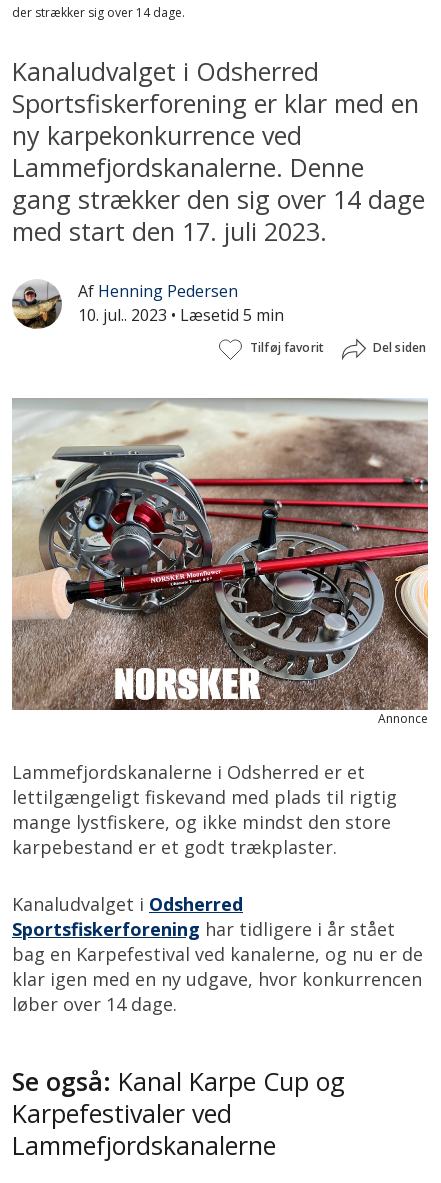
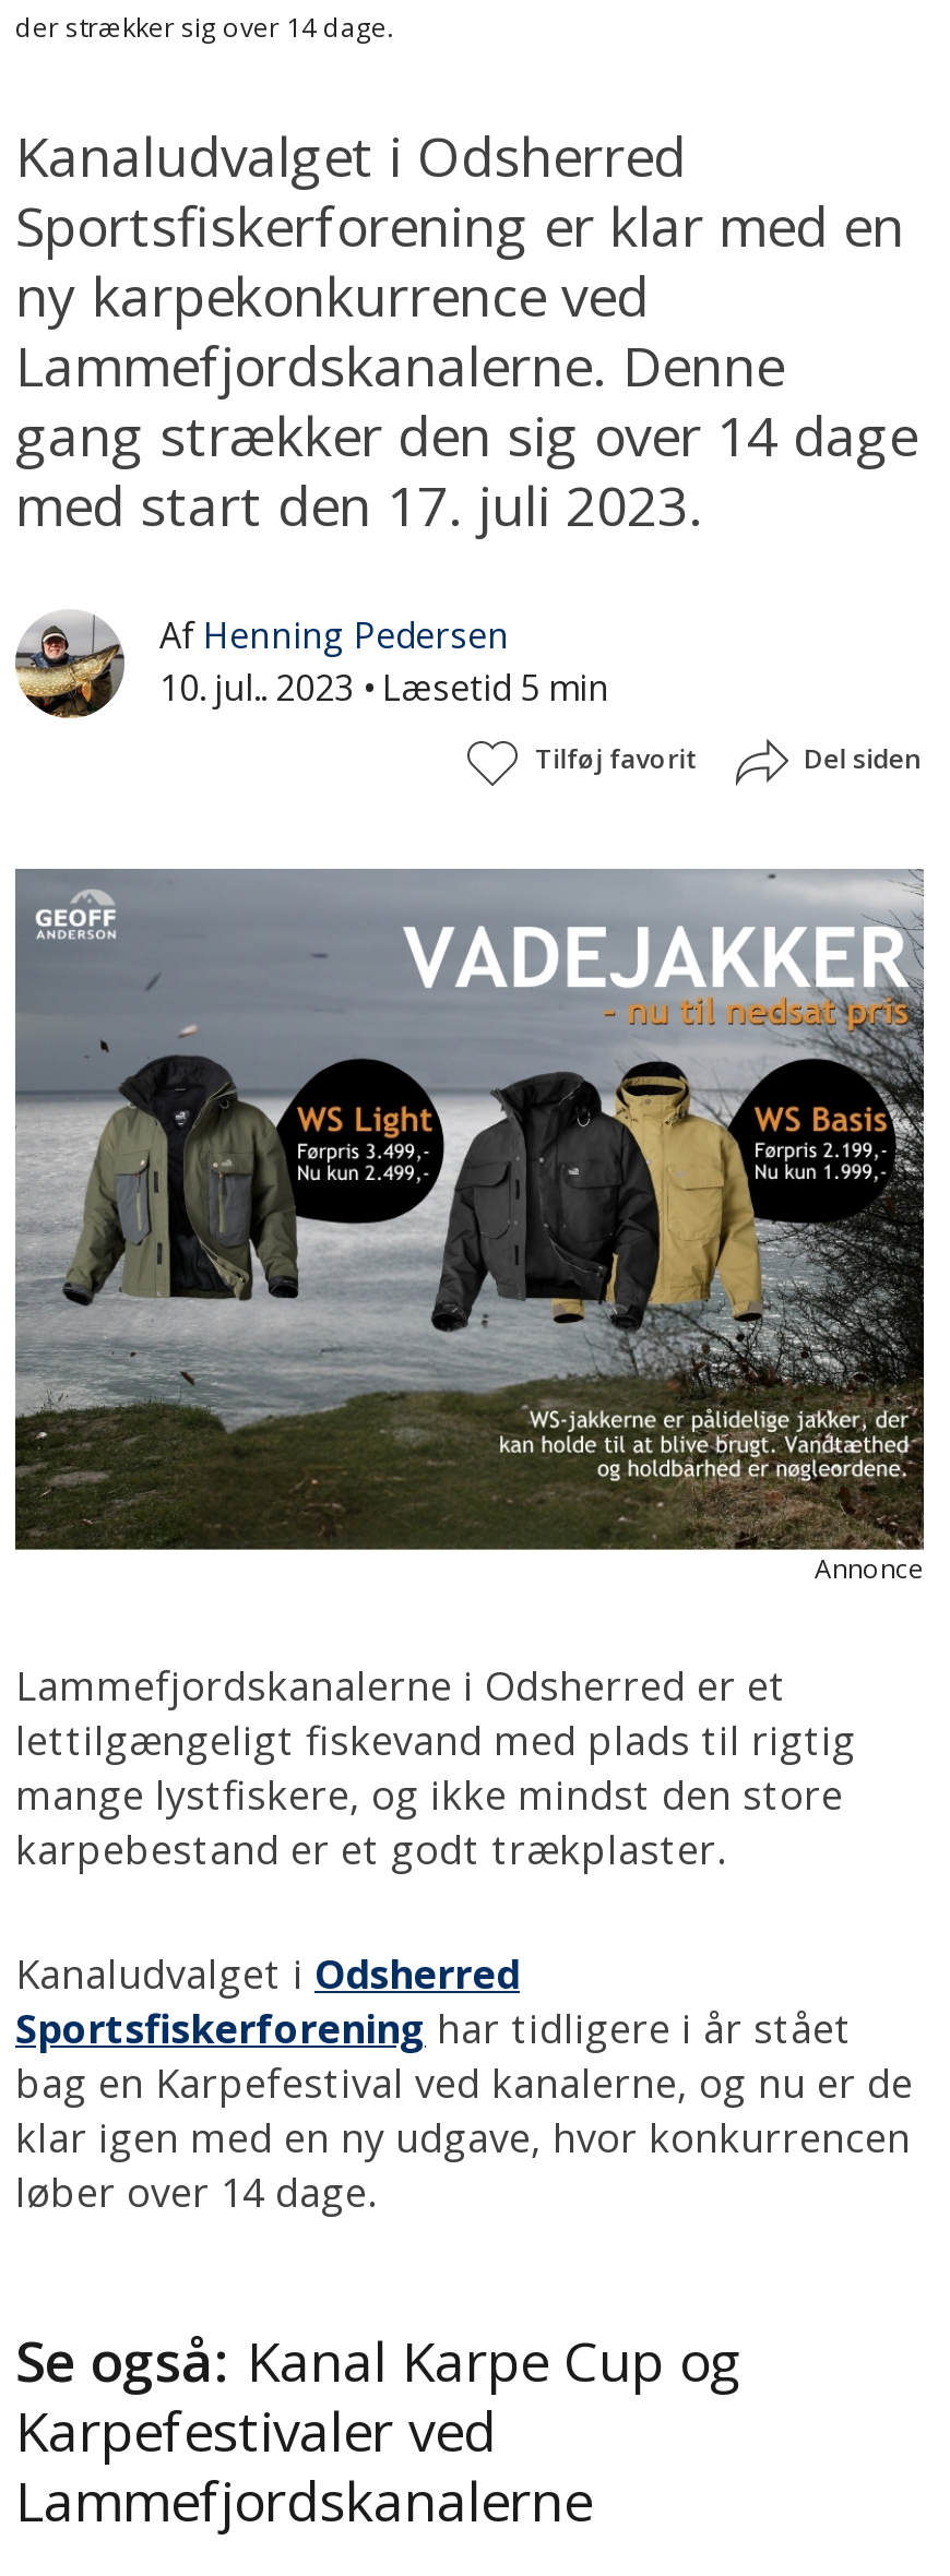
- [image]
+ [image]
